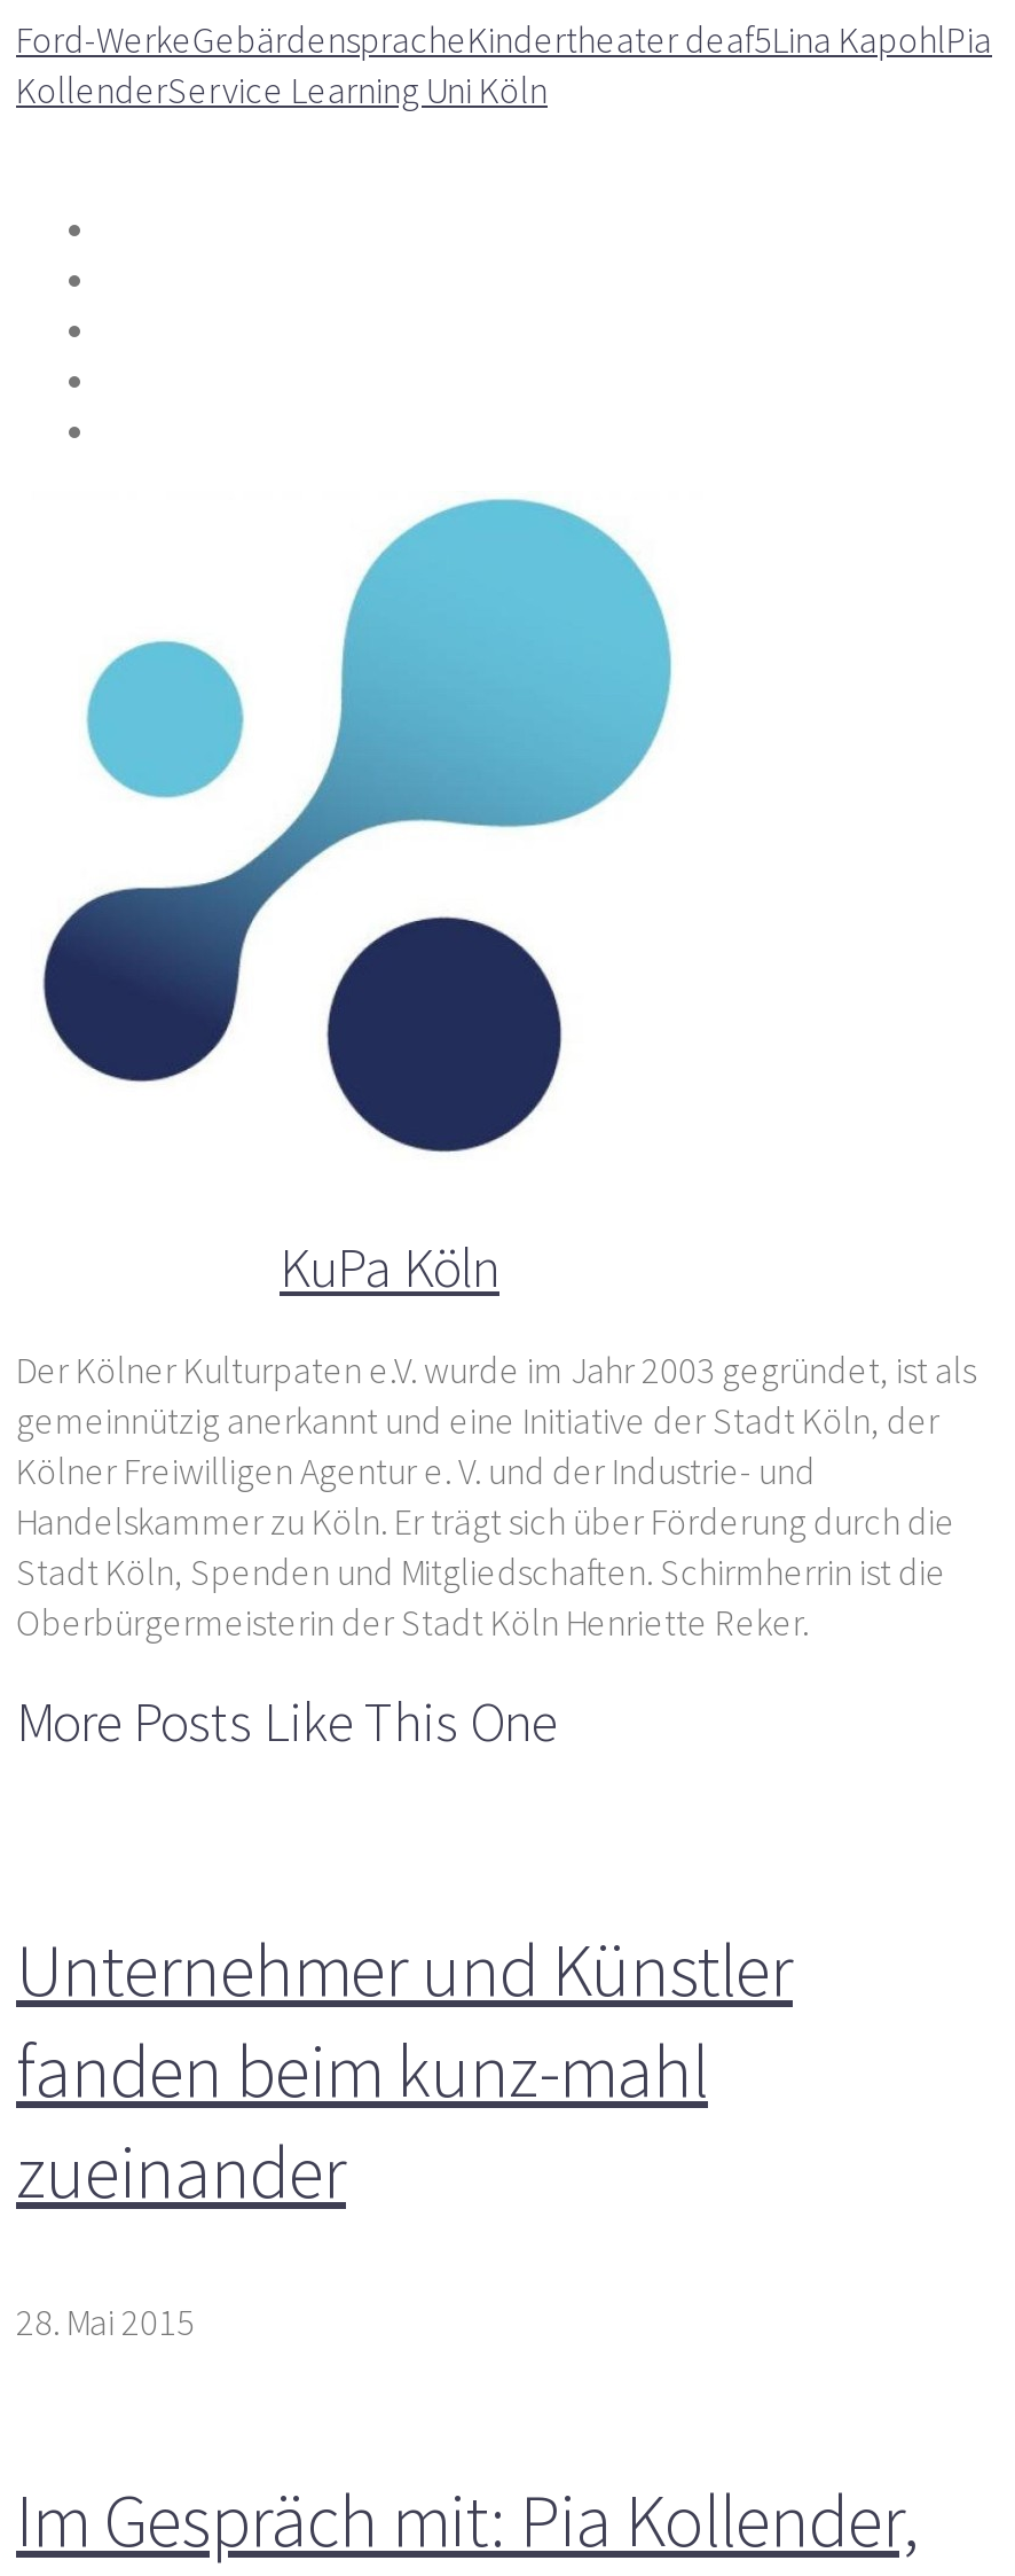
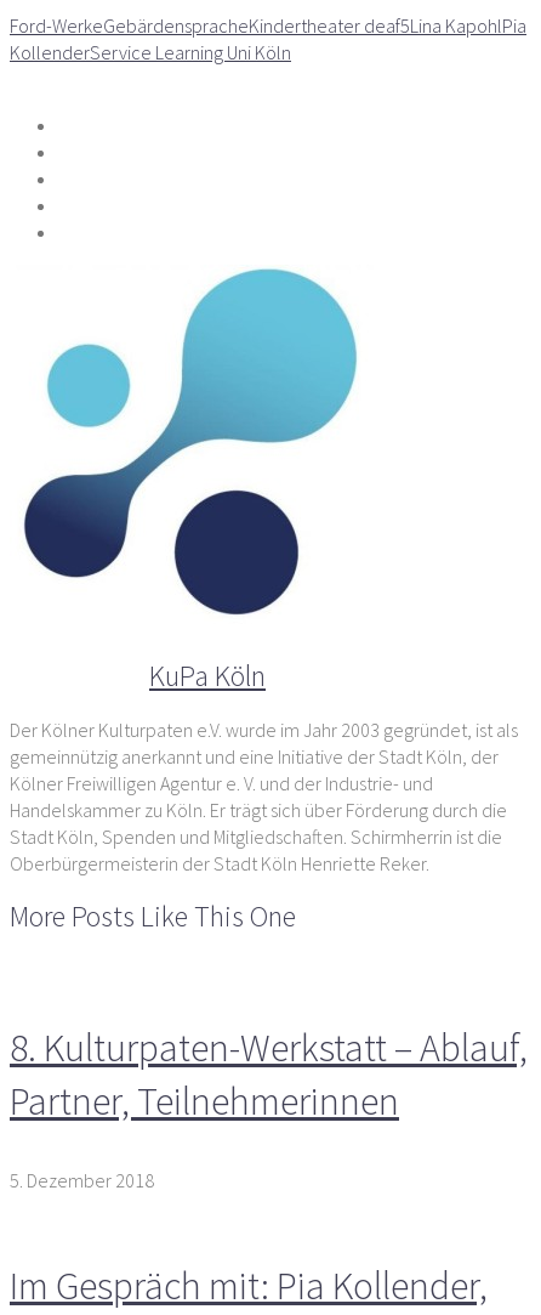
- Unternehmer und Künstler
- fanden beim kunz-mahl
- zueinander
+ 8. Kulturpaten-Werkstatt – Ablauf,
+ Partner, Teilnehmerinnen

- 28. Mai 2015
+ 5. Dezember 2018
